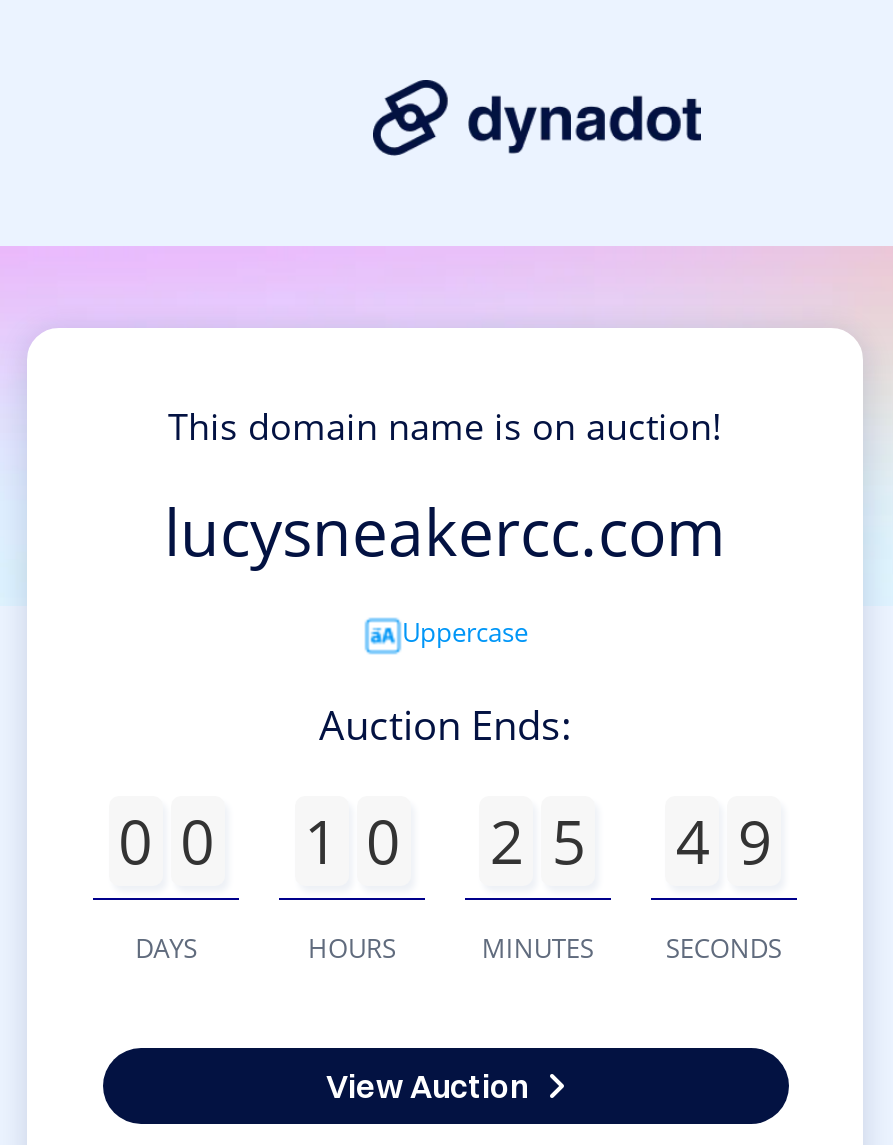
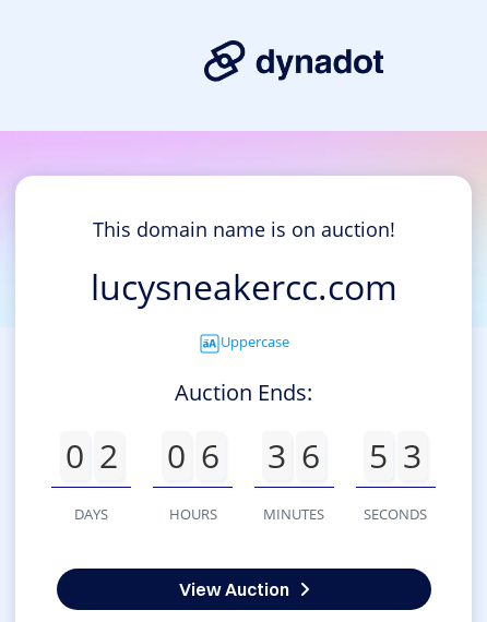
- 0 0
+ 0 2

- 1 0
+ 0 6

- 2 5
+ 3 6

- 4 9
+ 5 3
